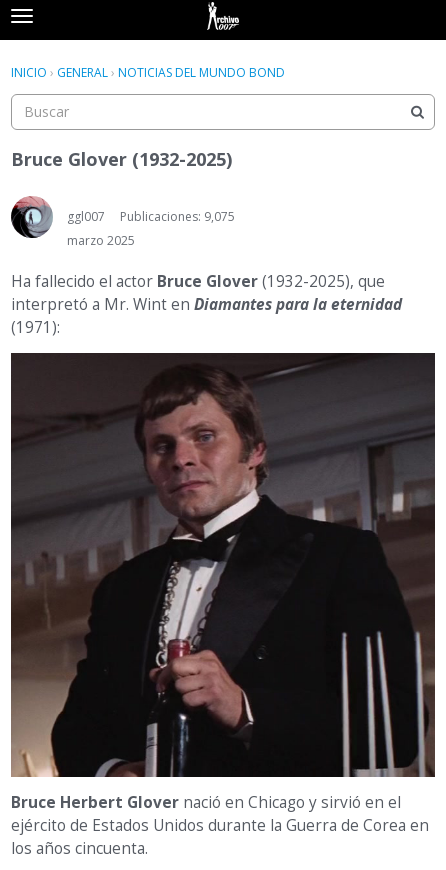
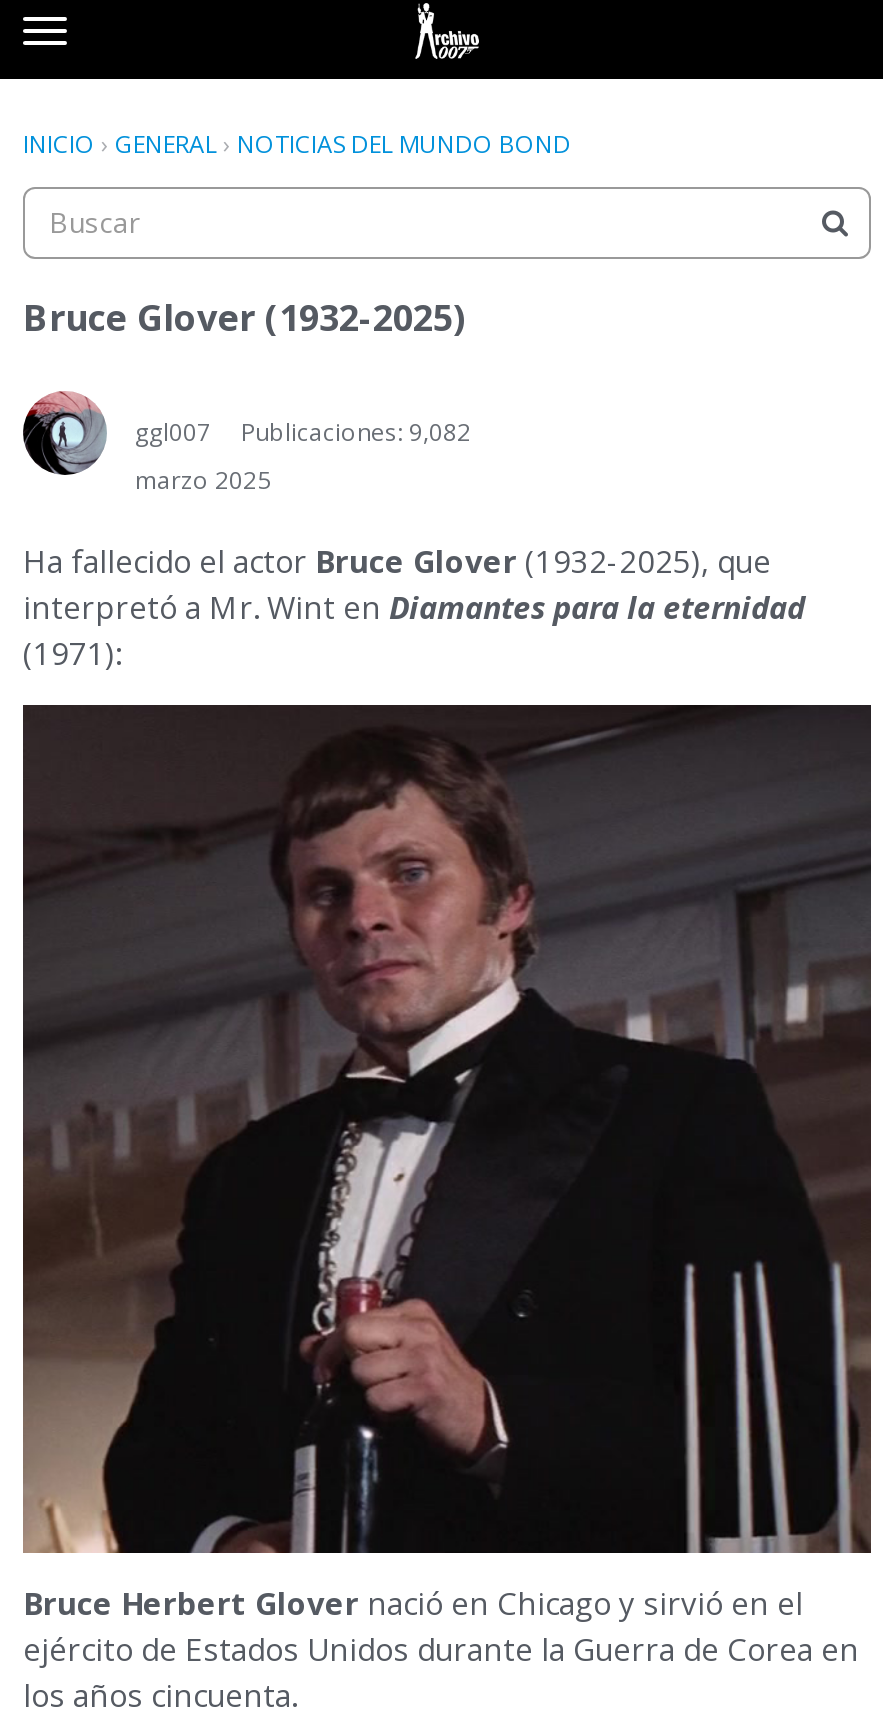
- Publicaciones: 9,075
+ Publicaciones: 9,082
